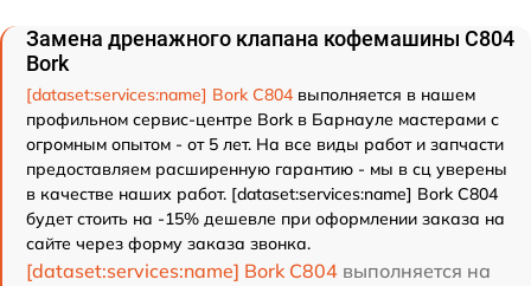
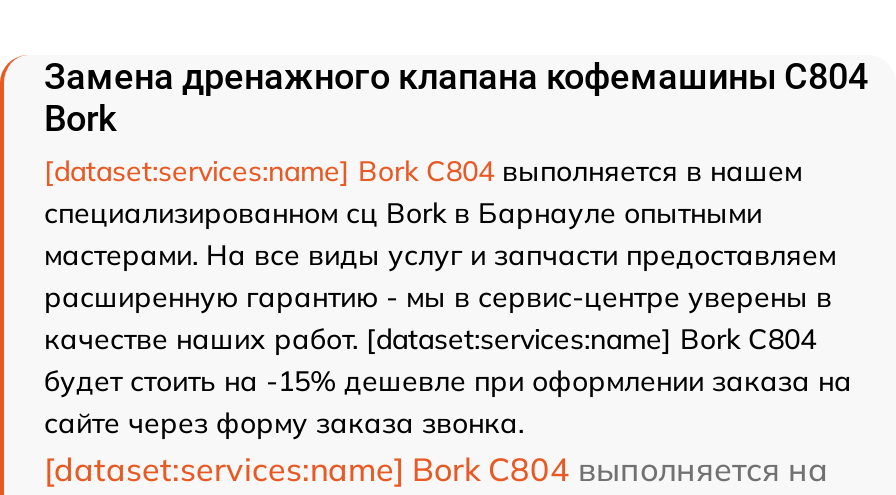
- профильном сервис-центре Bork в Барнауле мастерами с
- огромным опытом - от 5 лет. На все виды работ и запчасти
- предоставляем расширенную гарантию - мы в сц уверены
- в качестве наших работ. [dataset:services:name] Bork C804
+ специализированном сц Bork в Барнауле опытными
+ мастерами. На все виды услуг и запчасти предоставляем
+ расширенную гарантию - мы в сервис-центре уверены в
+ качестве наших работ. [dataset:services:name] Bork C804
